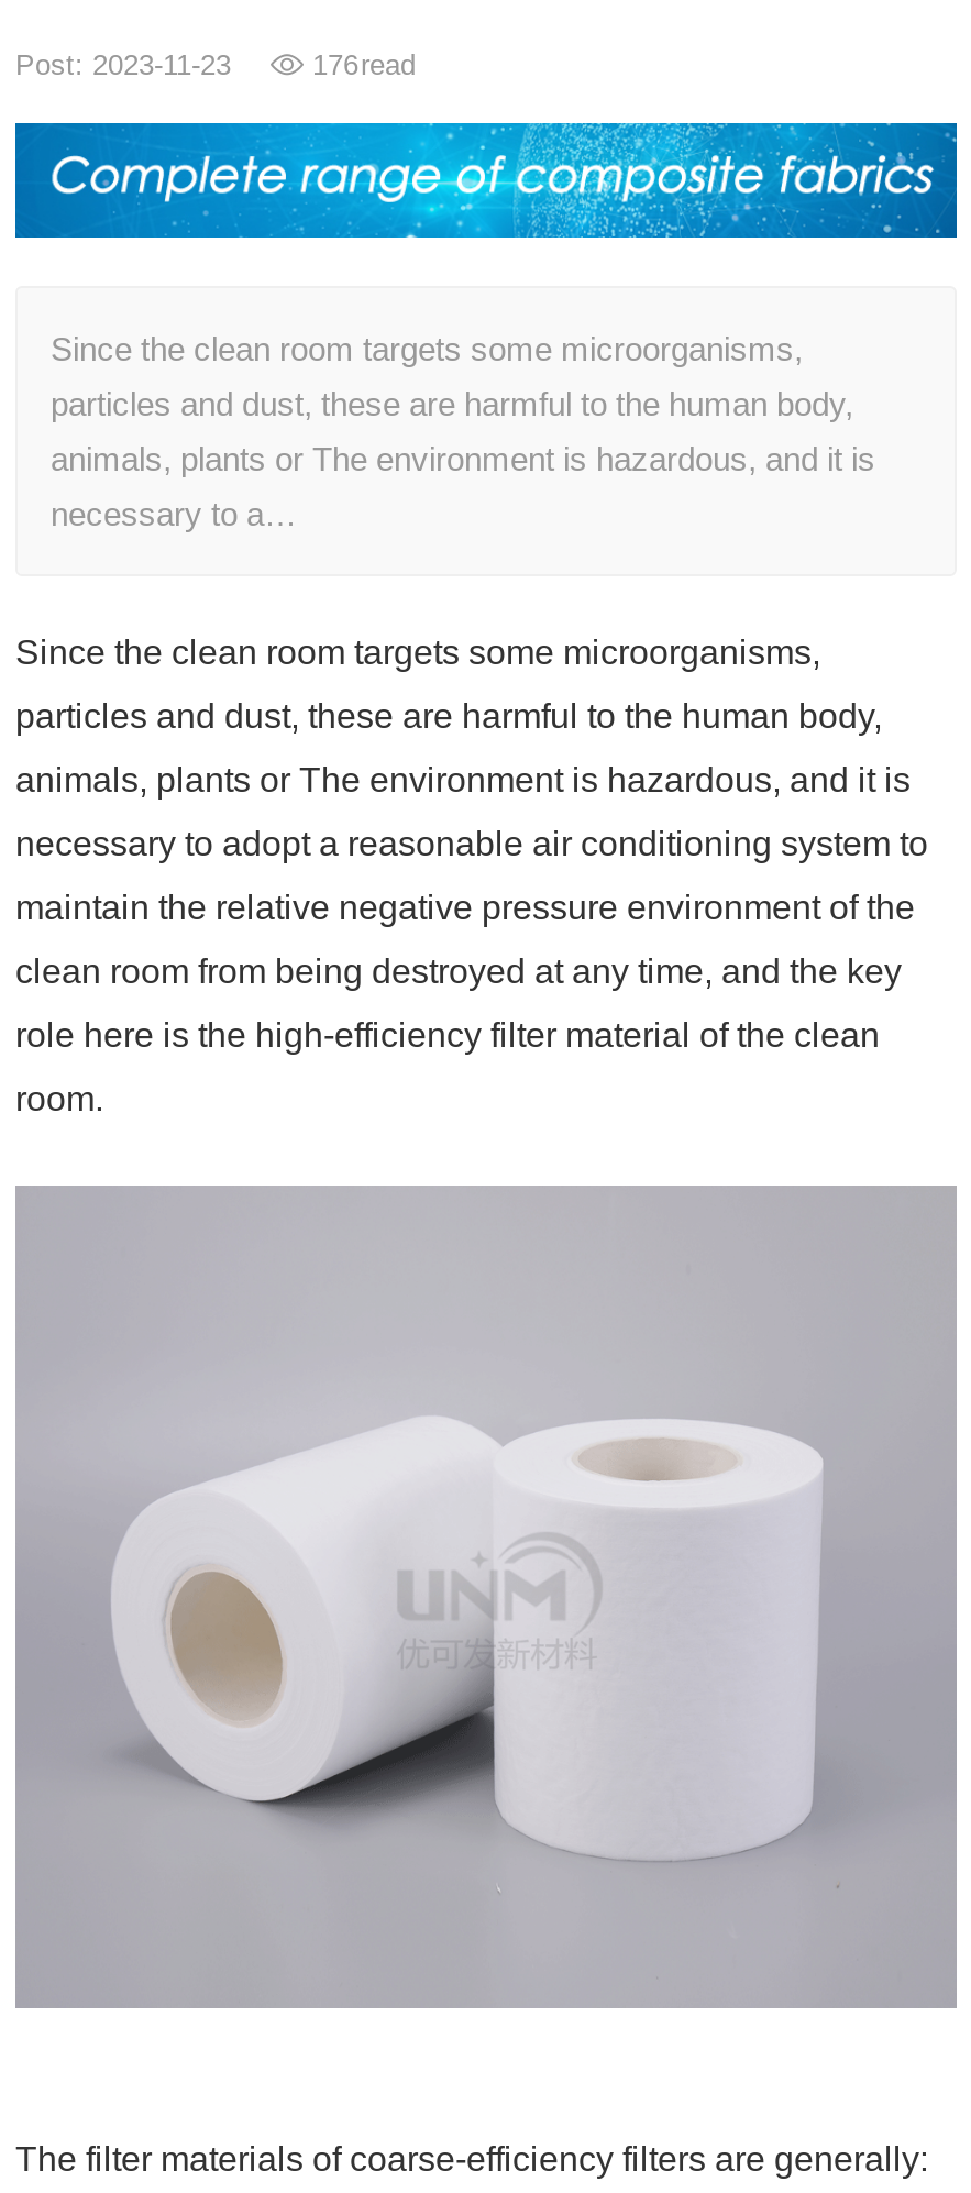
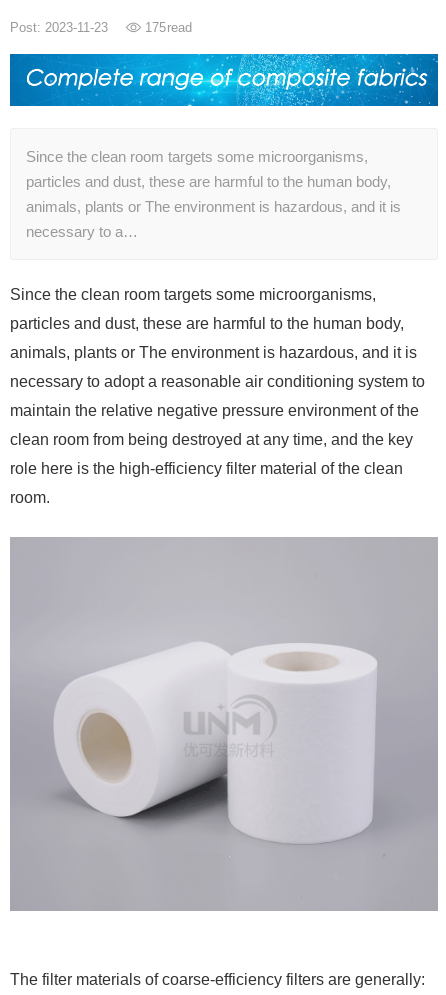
- Post: 2023-11-23 176read
+ Post: 2023-11-23 175read
